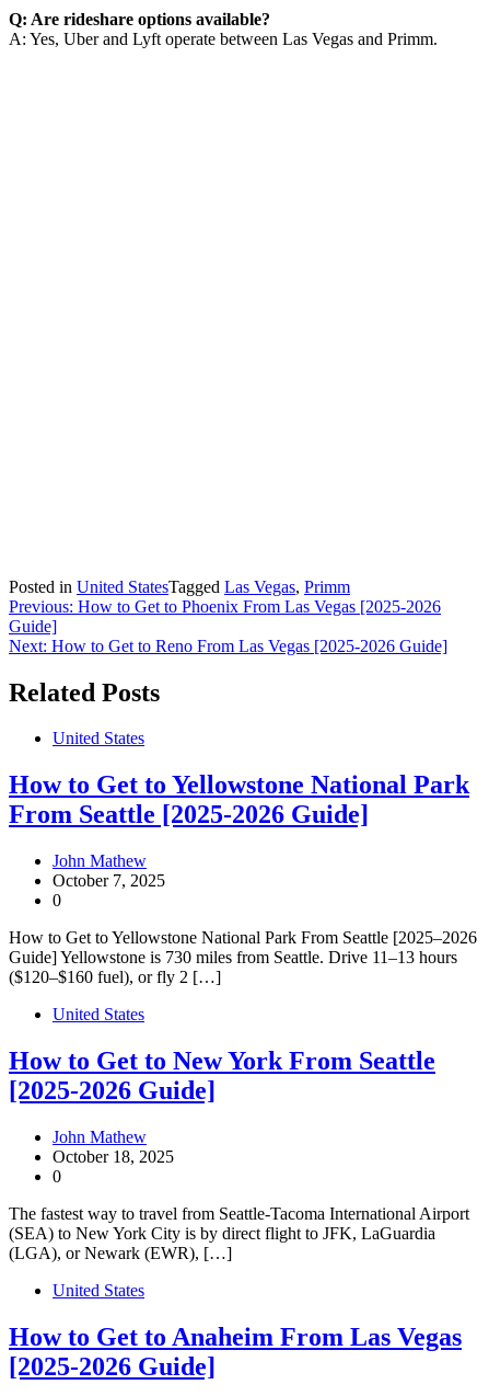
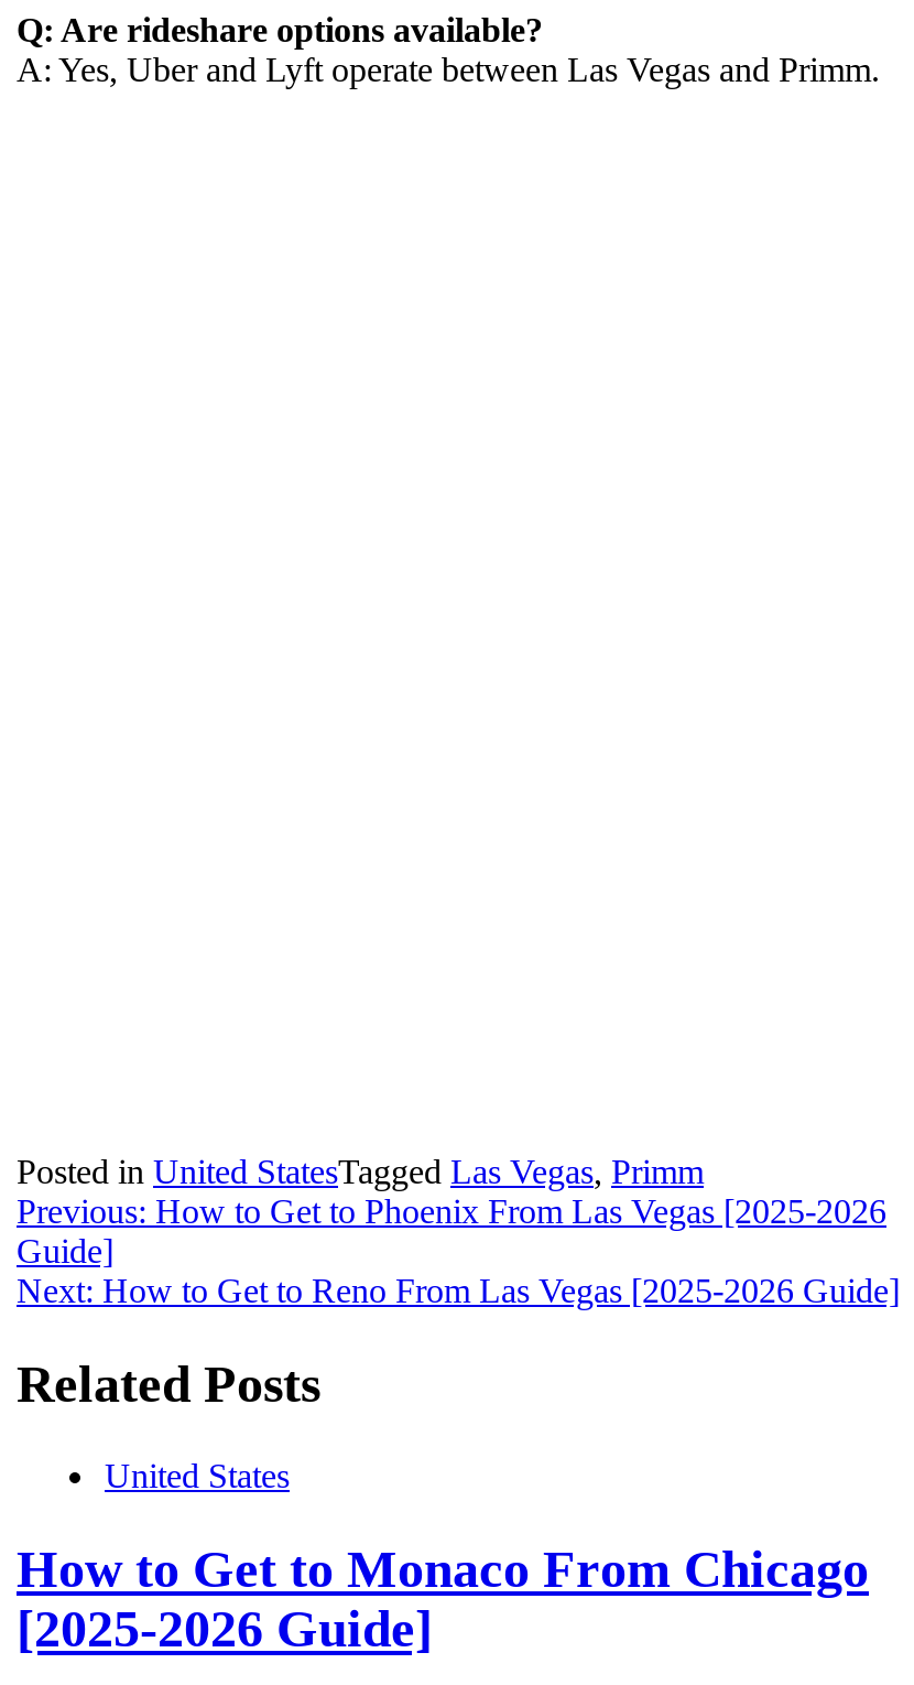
- How to Get to Yellowstone National Park
- From Seattle [2025-2026 Guide]
- John Mathew
- October 7, 2025
- 0
- How to Get to Yellowstone National Park From Seattle [2025–2026
- Guide] Yellowstone is 730 miles from Seattle. Drive 11–13 hours
- ($120–$160 fuel), or fly 2 […]
- United States
- How to Get to New York From Seattle
- [2025-2026 Guide]
- John Mathew
- October 18, 2025
- 0
- The fastest way to travel from Seattle-Tacoma International Airport
- (SEA) to New York City is by direct flight to JFK, LaGuardia
- (LGA), or Newark (EWR), […]
- United States
- How to Get to Anaheim From Las Vegas
+ How to Get to Monaco From Chicago
